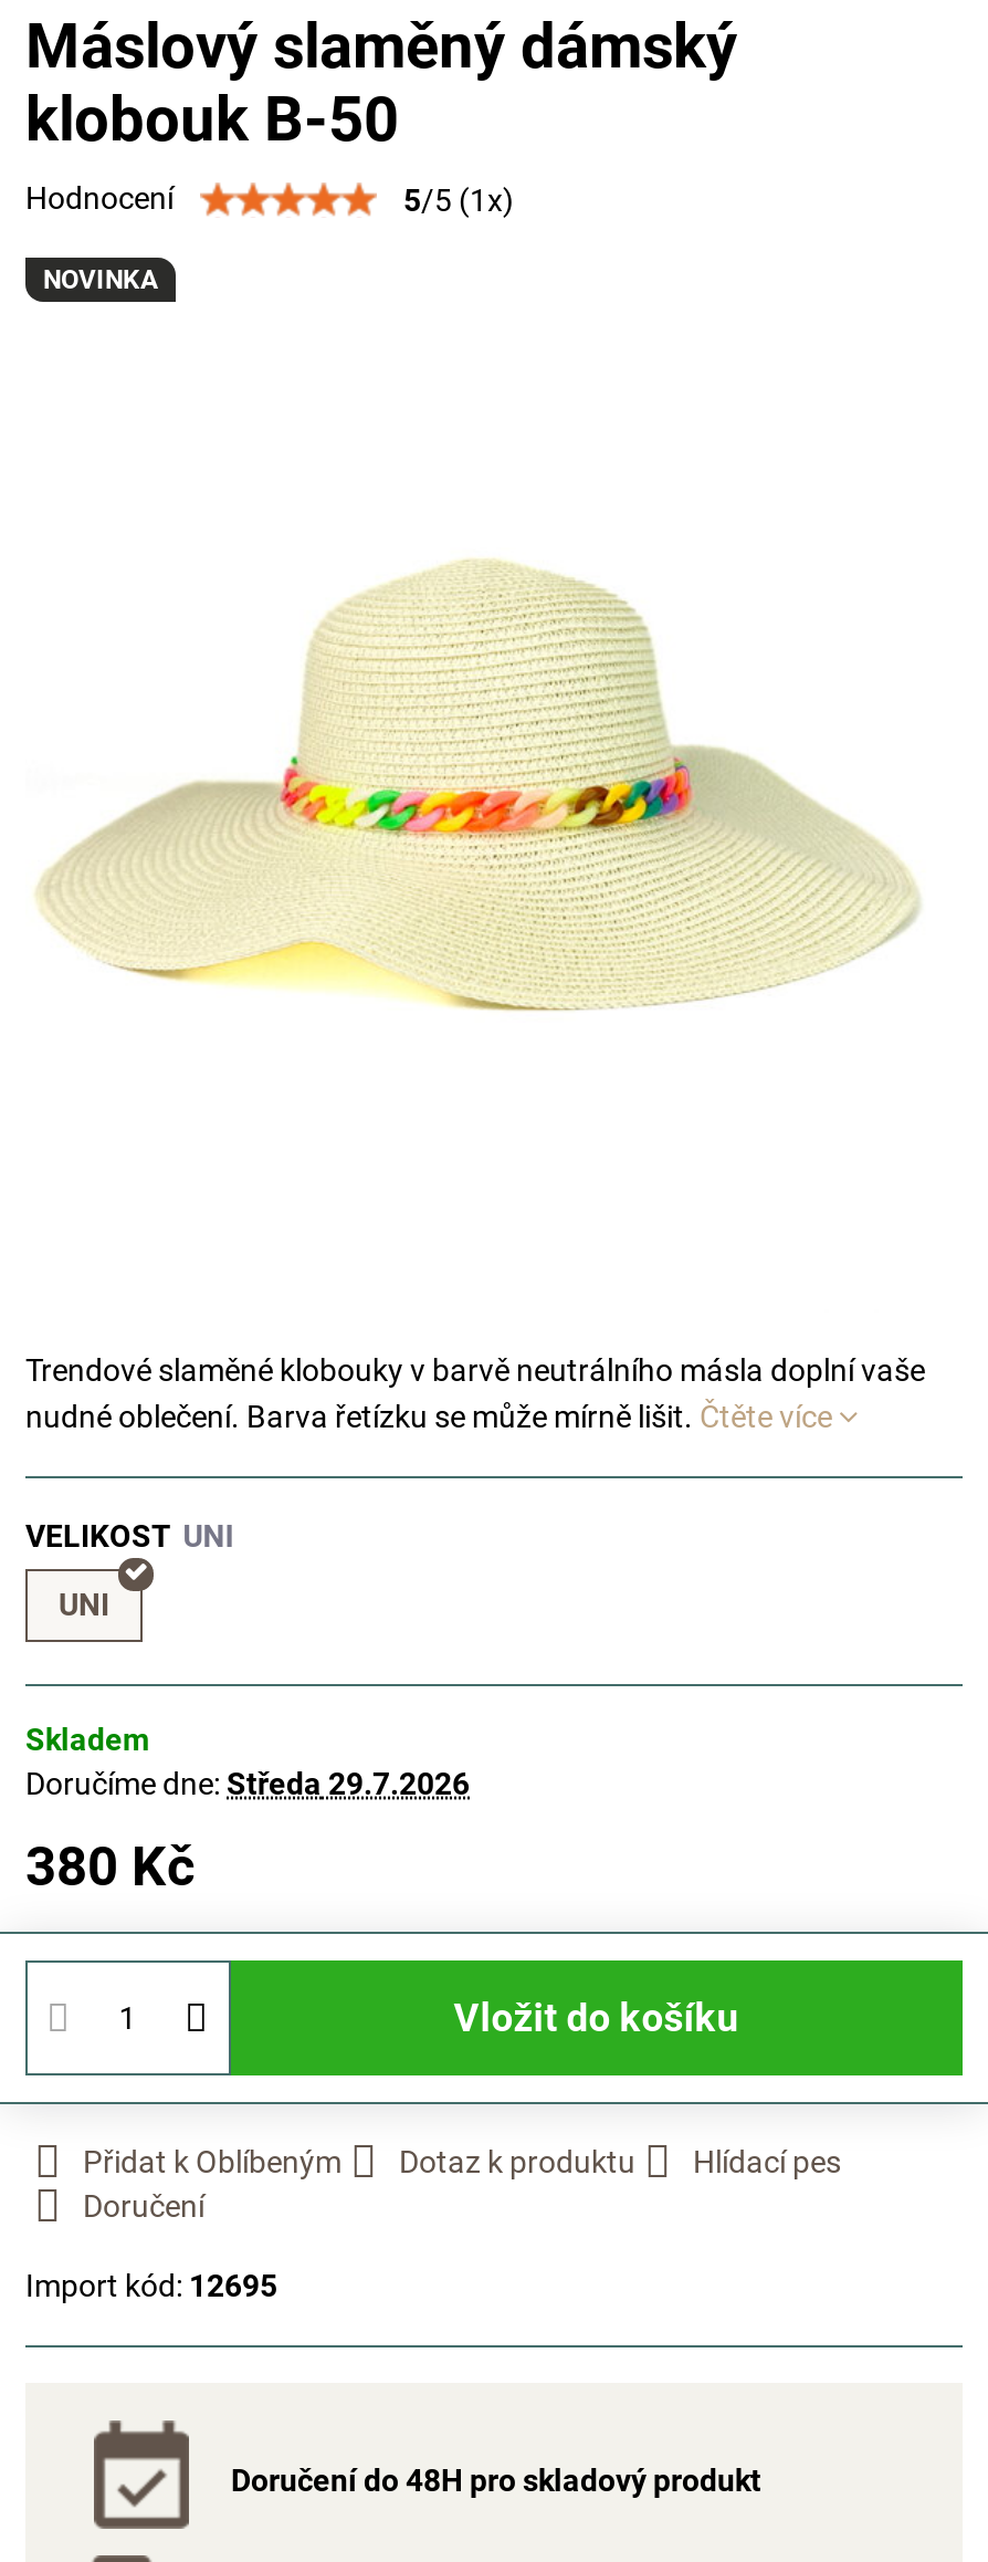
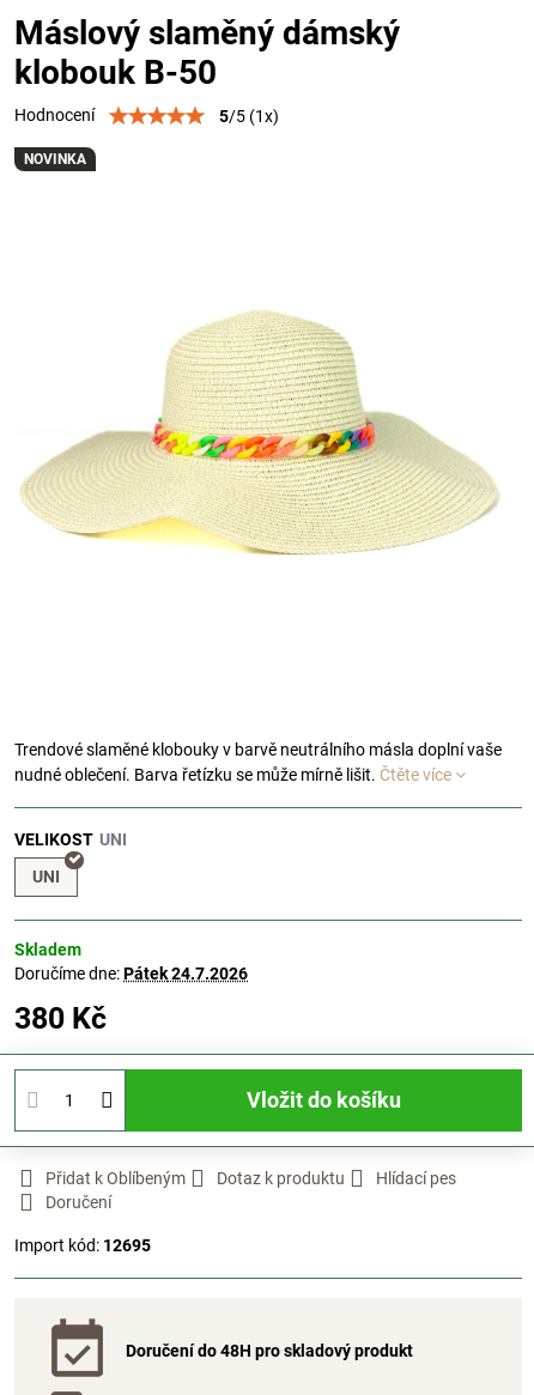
- Doručíme dne: Středa 29.7.2026
+ Doručíme dne: Pátek 24.7.2026
